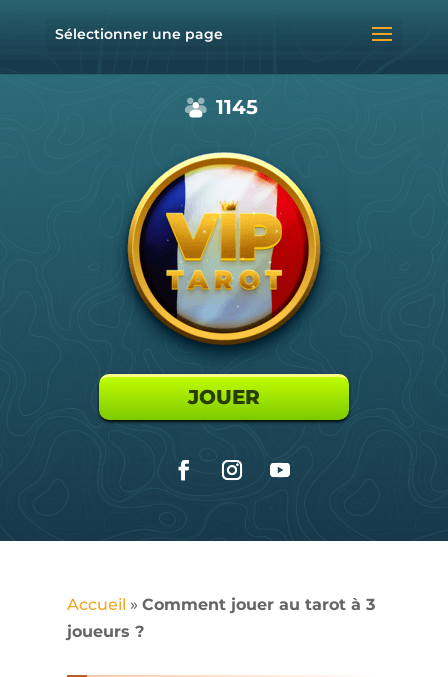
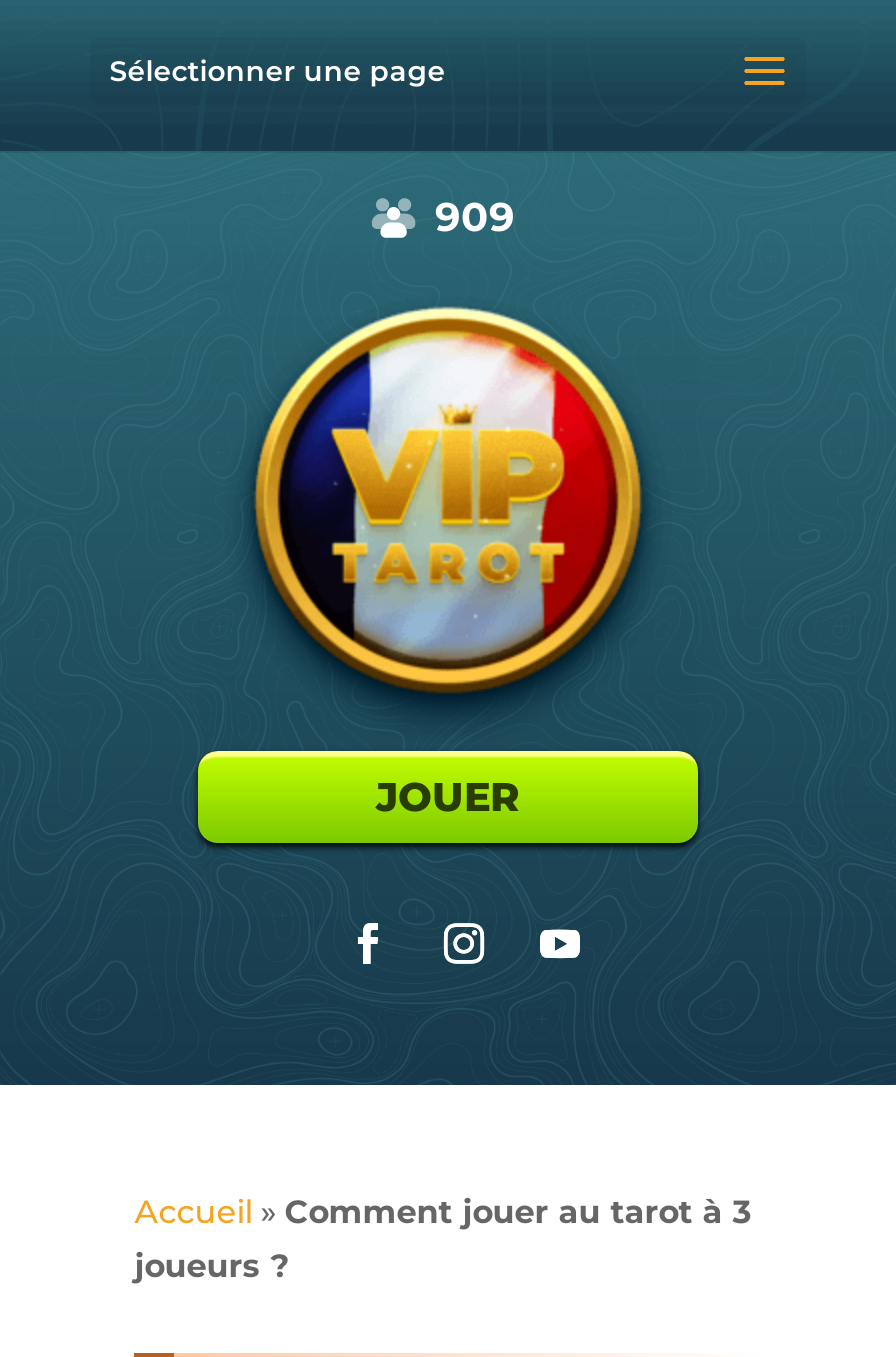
- 1145
+ 909
